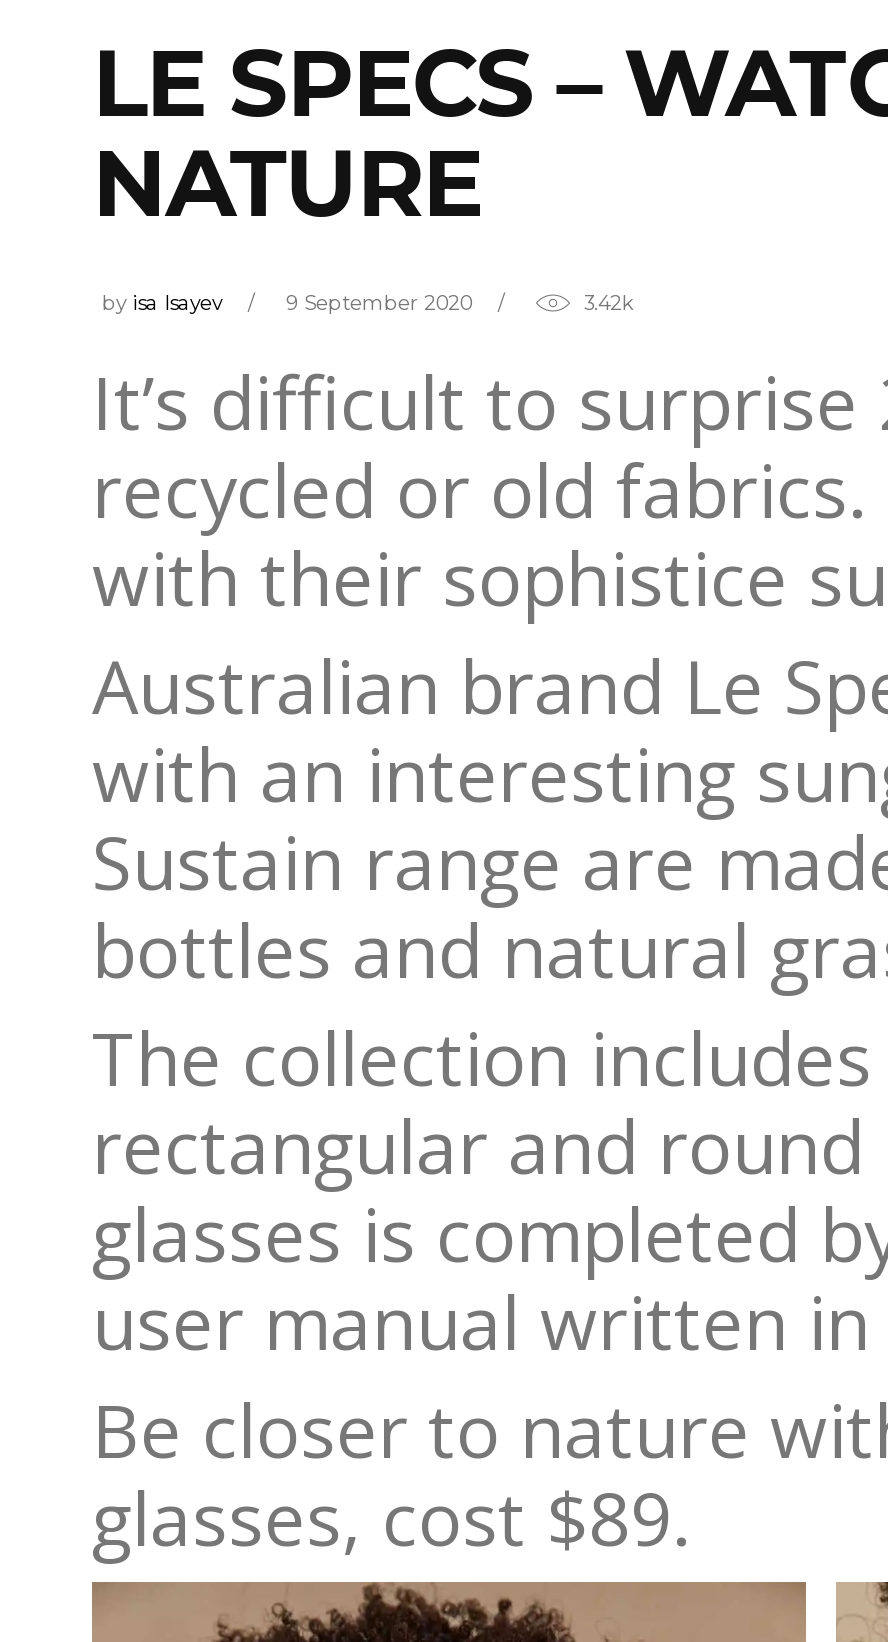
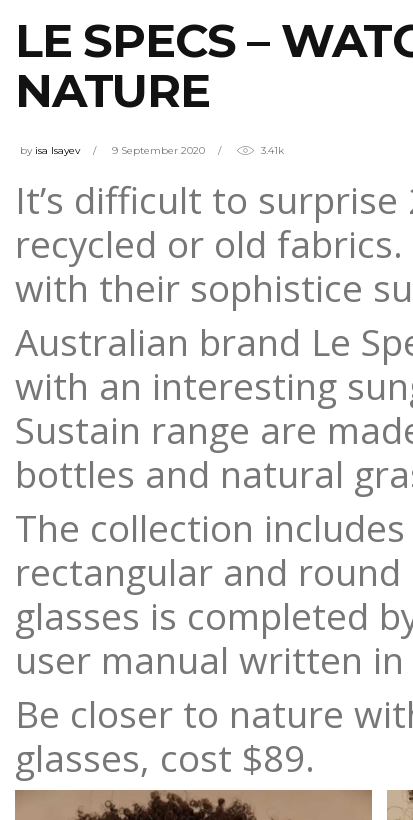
- 3.42k
+ 3.41k
